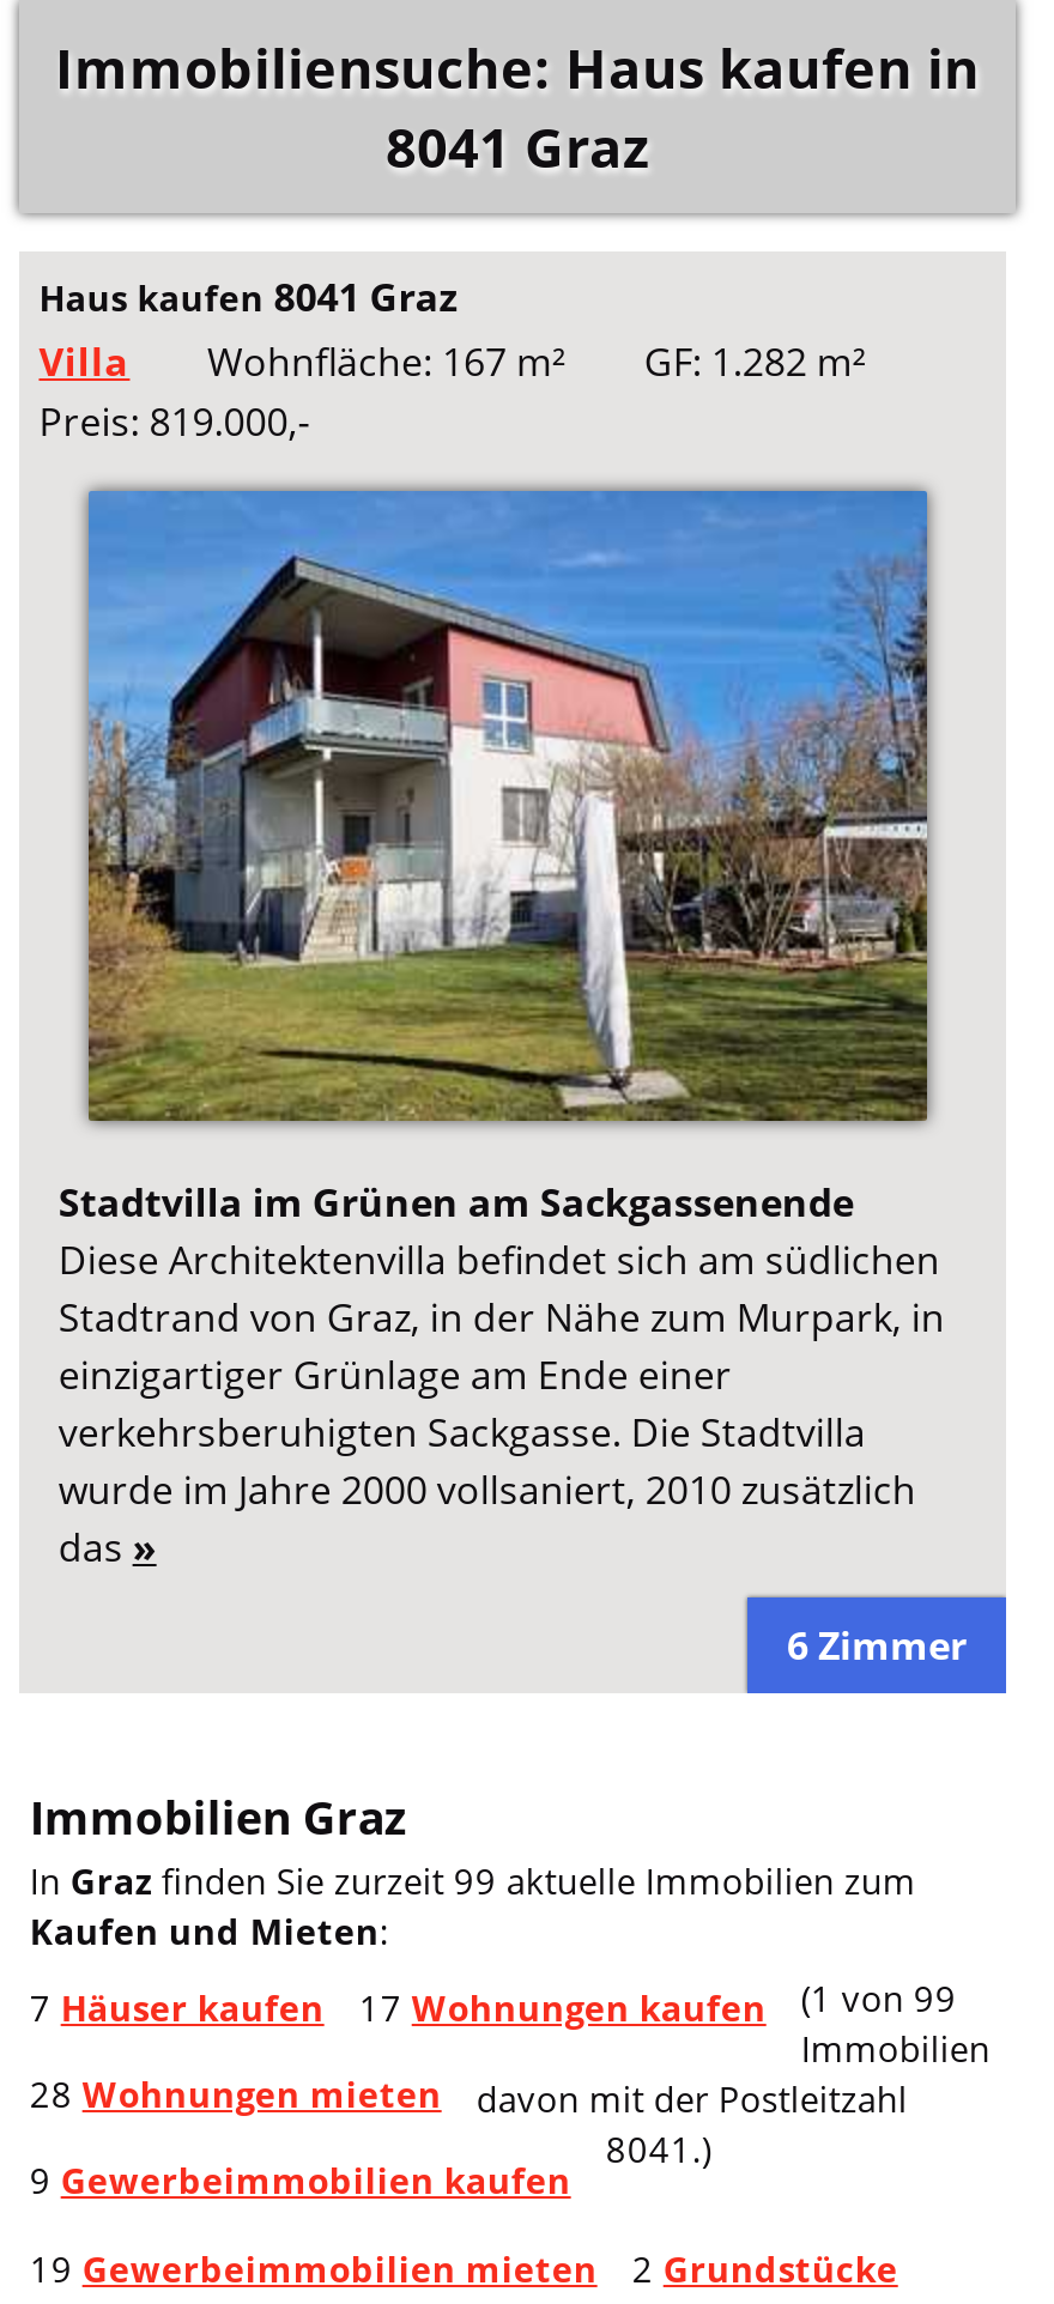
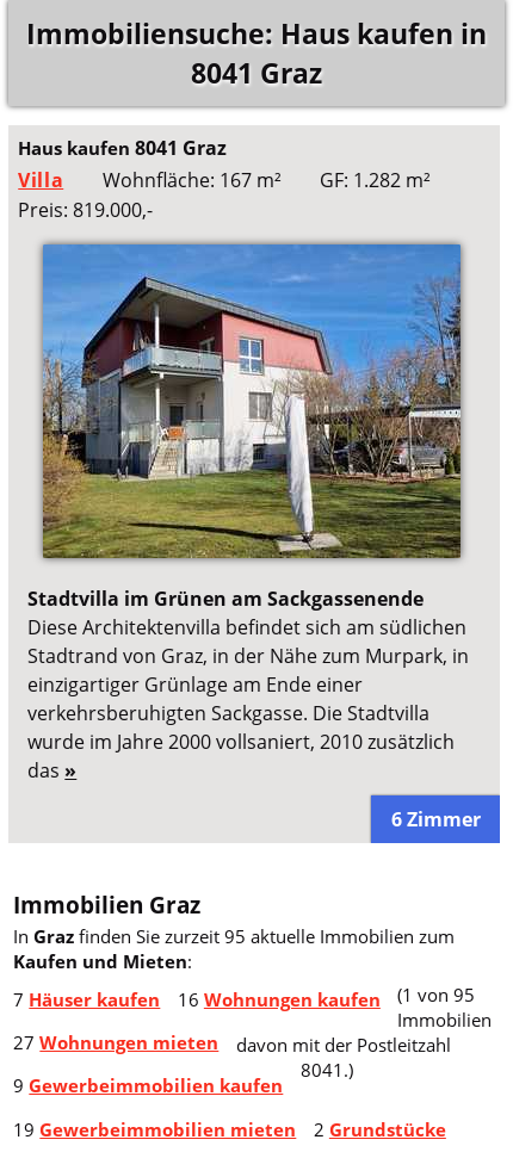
- In Graz finden Sie zurzeit 99 aktuelle Immobilien zum
+ In Graz finden Sie zurzeit 95 aktuelle Immobilien zum

- 17 Wohnungen kaufen
+ 16 Wohnungen kaufen

- (1 von 99
+ (1 von 95

- 28 Wohnungen mieten
+ 27 Wohnungen mieten
